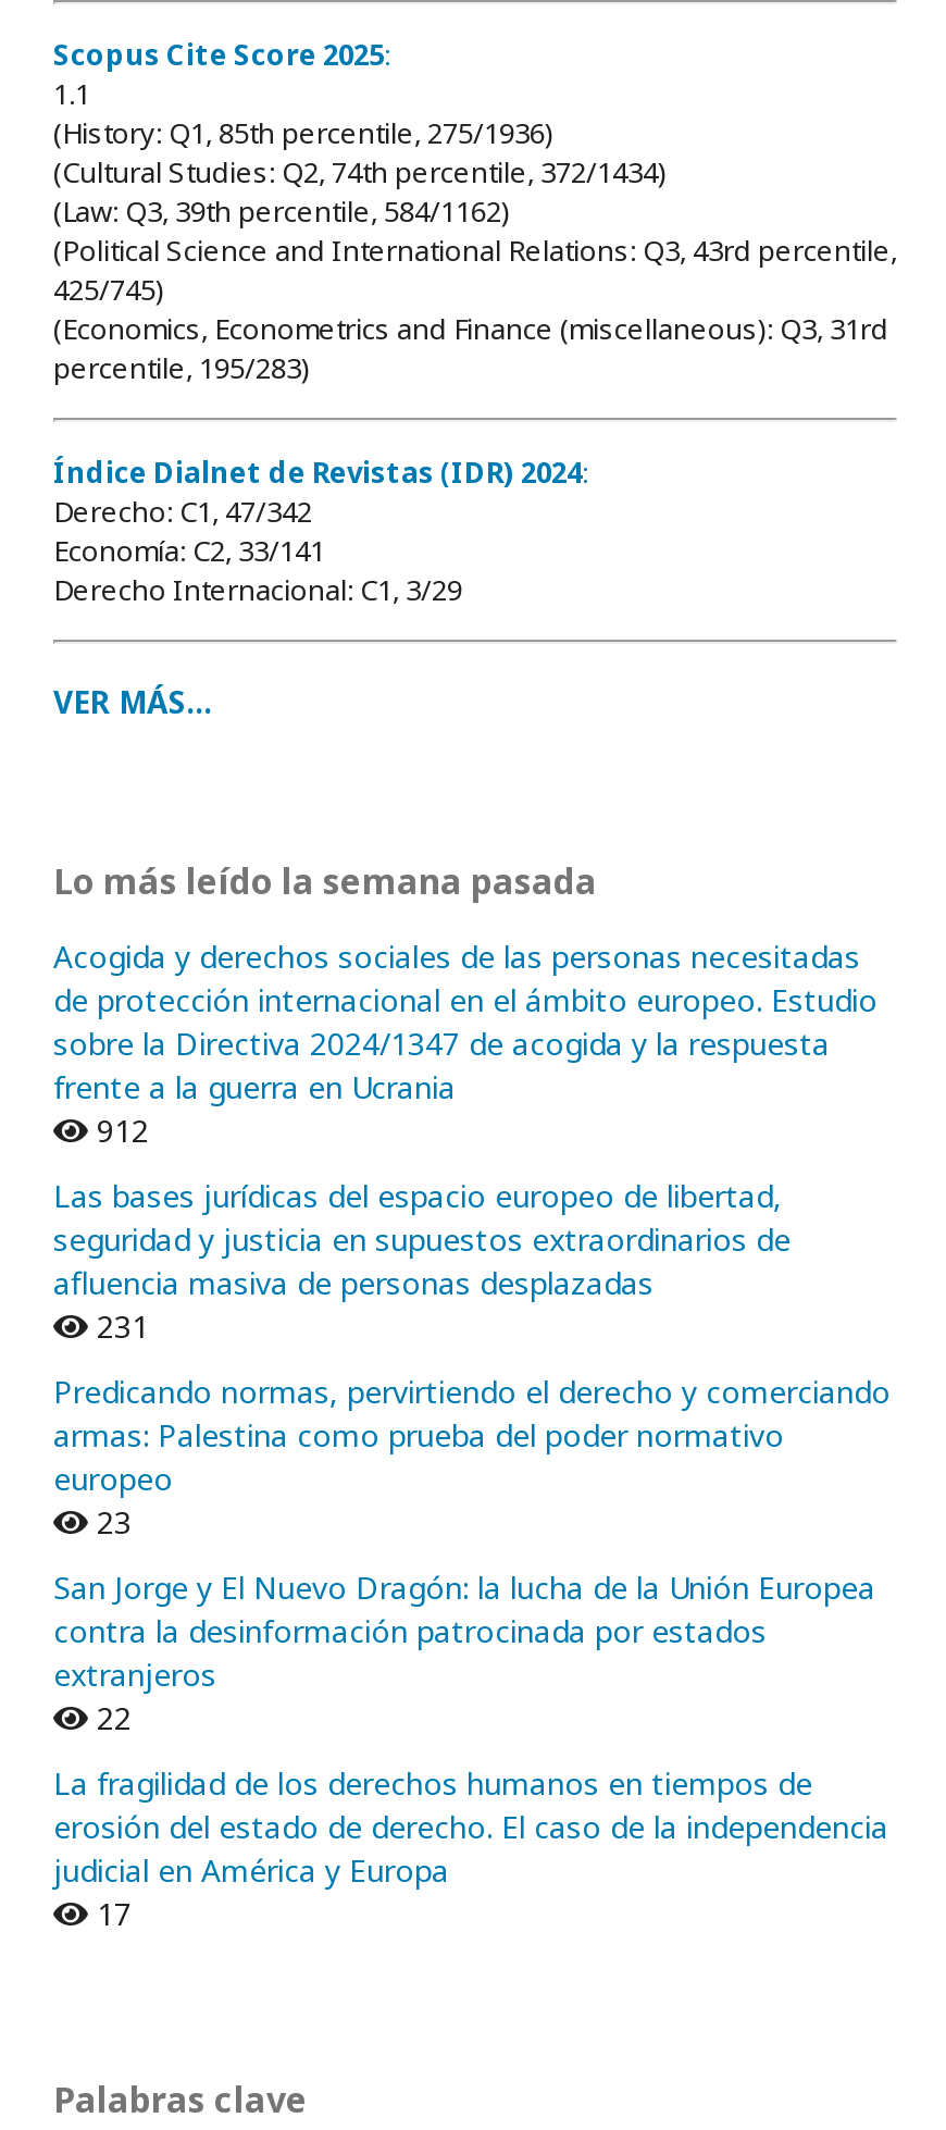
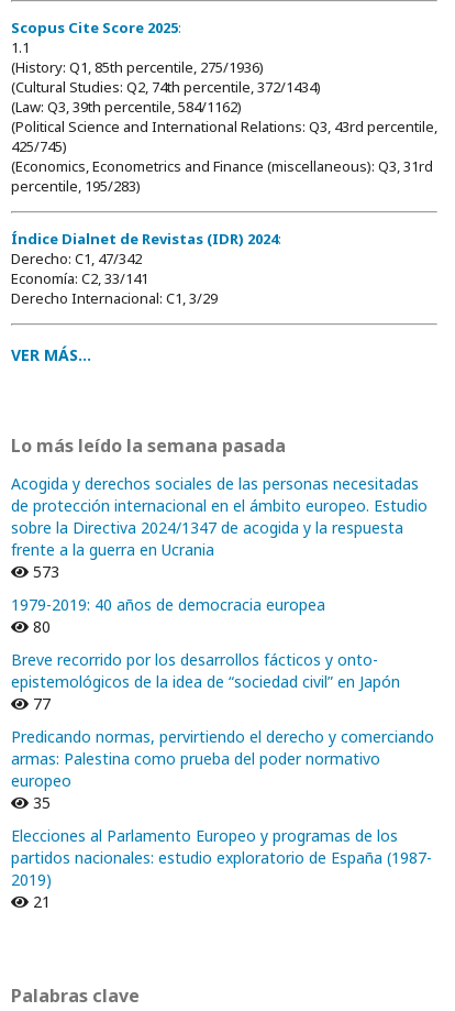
- 912
- Las bases jurídicas del espacio europeo de libertad,
- seguridad y justicia en supuestos extraordinarios de
- afluencia masiva de personas desplazadas
- 231
+ 573
+ 1979-2019: 40 años de democracia europea
+ 80
+ Breve recorrido por los desarrollos fácticos y onto-
+ epistemológicos de la idea de “sociedad civil” en Japón
+ 77

moved down: Predicando normas, pervirtiendo el derecho y comerciando | armas: Palestina como prueba del poder normativo | europeo

- 23
- San Jorge y El Nuevo Dragón: la lucha de la Unión Europea
- contra la desinformación patrocinada por estados
- extranjeros
- 22
- La fragilidad de los derechos humanos en tiempos de
- erosión del estado de derecho. El caso de la independencia
- judicial en América y Europa
- 17
+ 35
+ Elecciones al Parlamento Europeo y programas de los
+ partidos nacionales: estudio exploratorio de España (1987-
+ 2019)
+ 21
